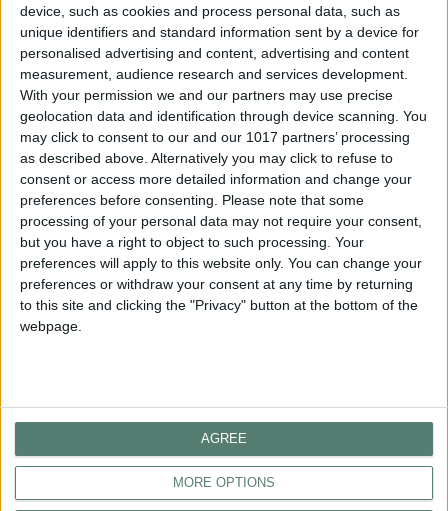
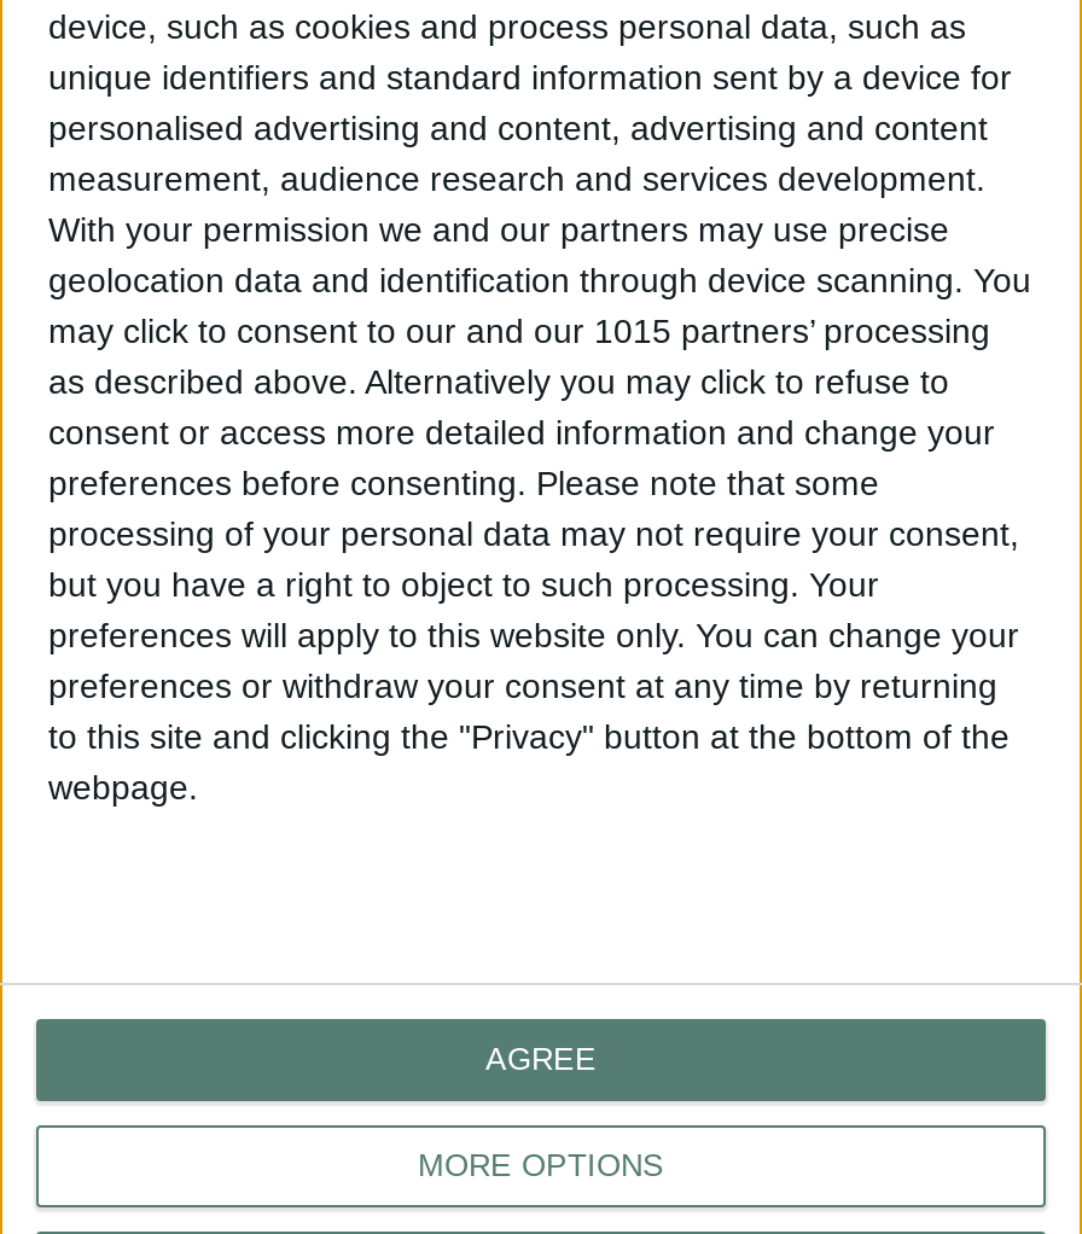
- may click to consent to our and our 1017 partners’ processing
+ may click to consent to our and our 1015 partners’ processing
